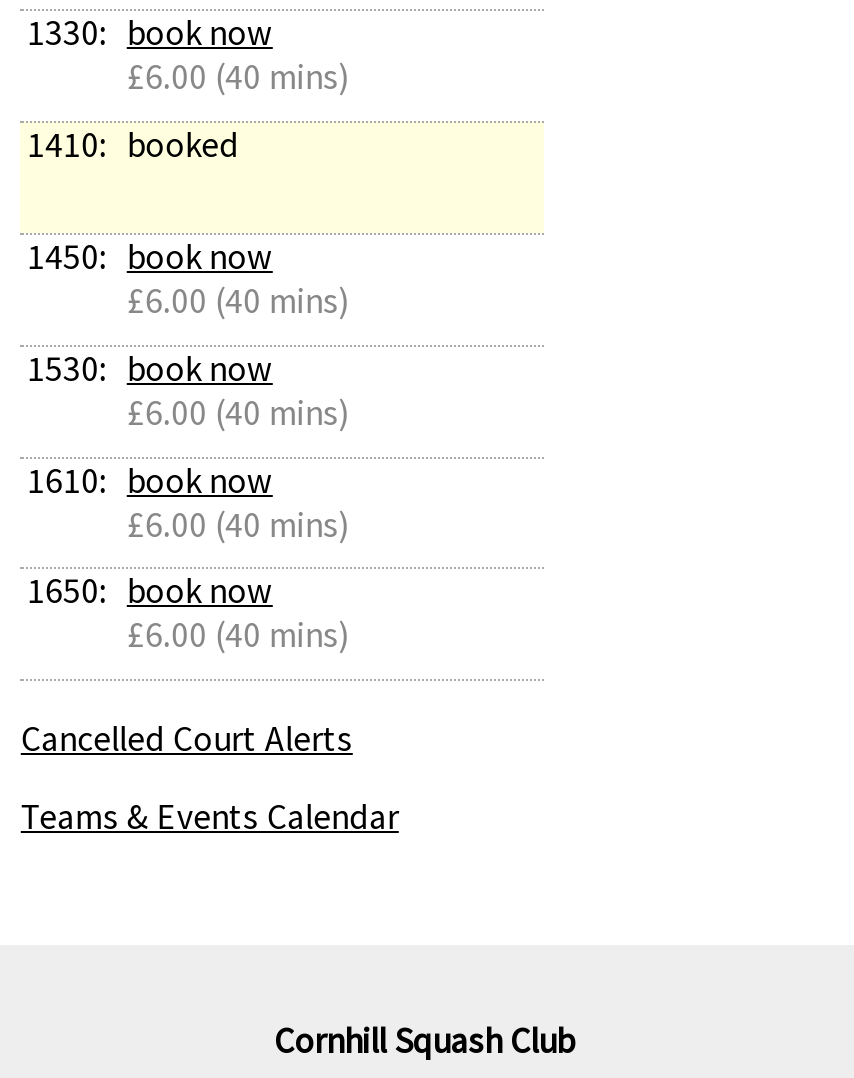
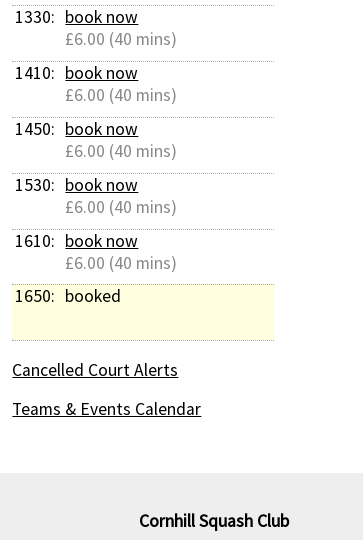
- 1410: booked
+ 1410: book now
+ £6.00 (40 mins)

- 1650: book now
- £6.00 (40 mins)
+ 1650: booked
